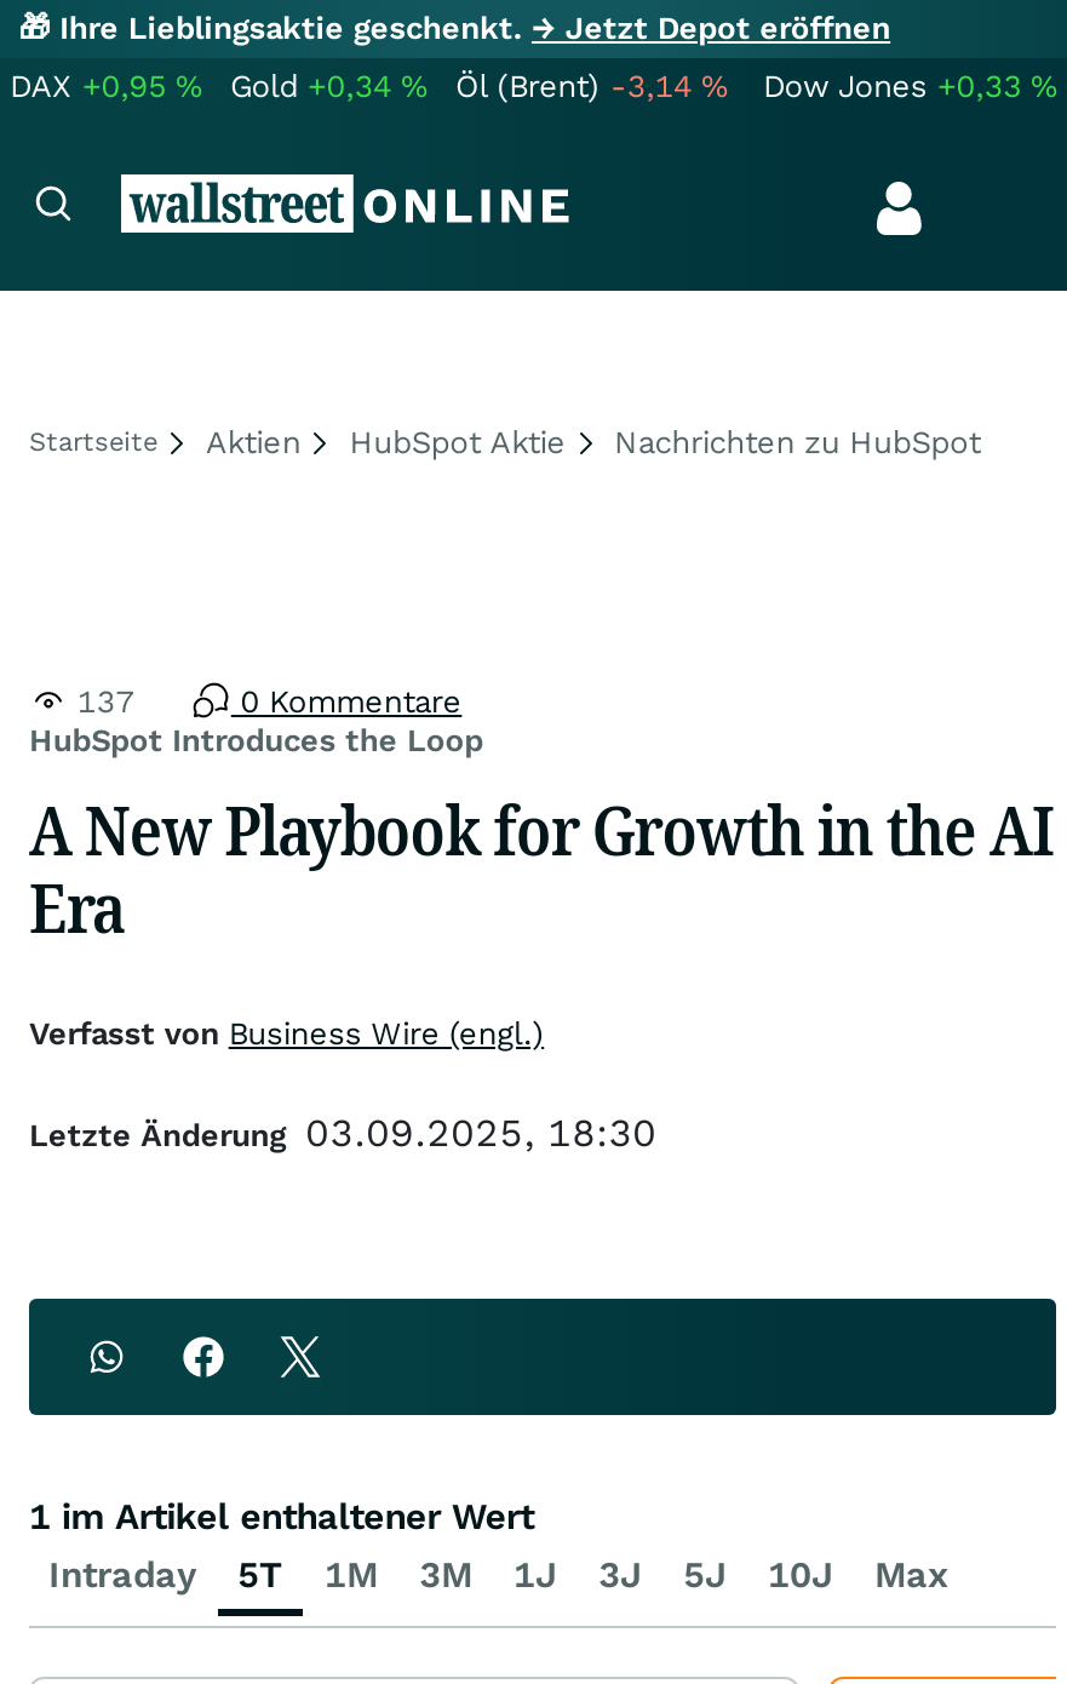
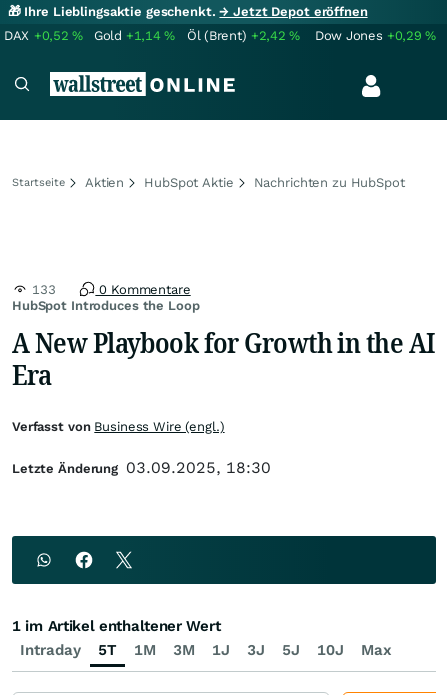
- DAX +0,95%
+ DAX +0,52%

- Gold +0,34%
+ Gold +1,14%

- Öl (Brent) -3,14%
+ Öl (Brent) +2,42%

- Dow Jones +0,33%
+ Dow Jones +0,29%

- 137
+ 133
